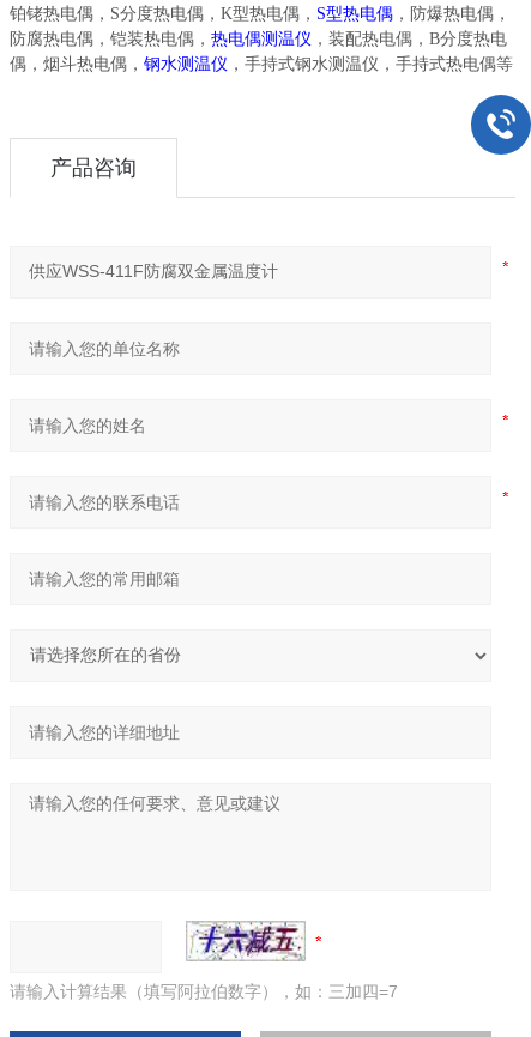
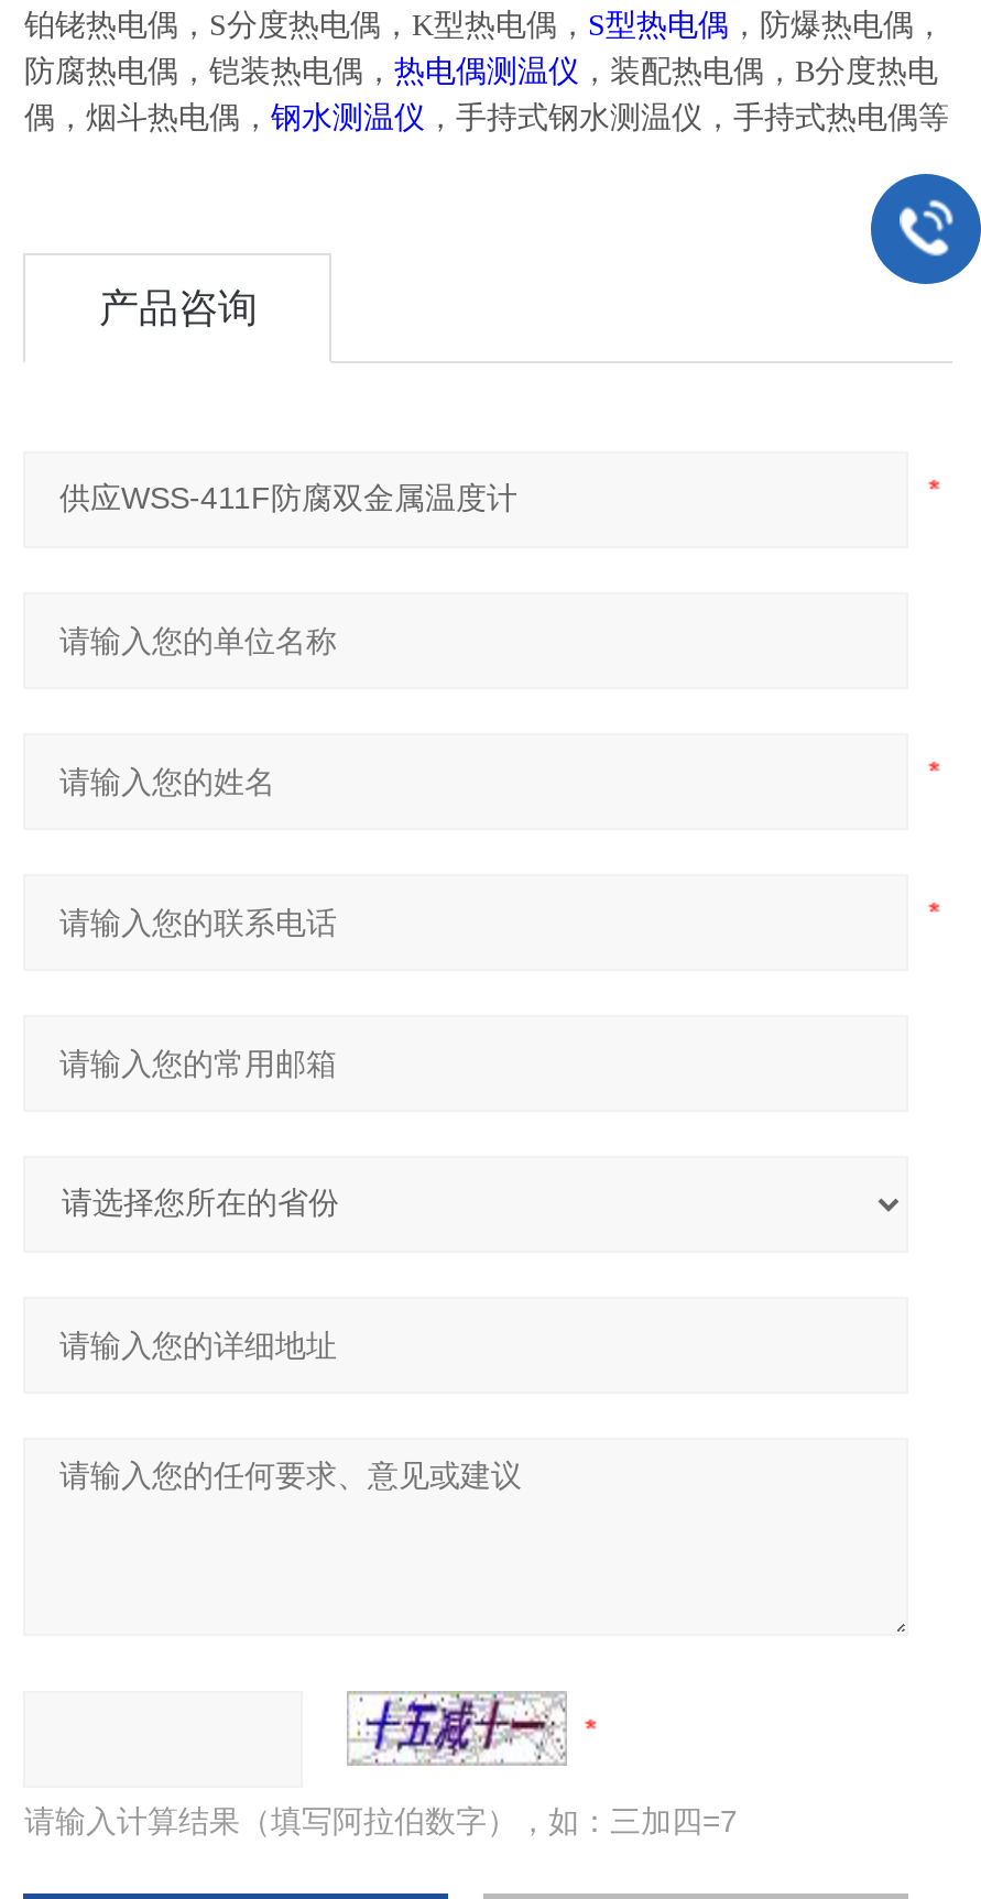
- [image]
+ [image]
